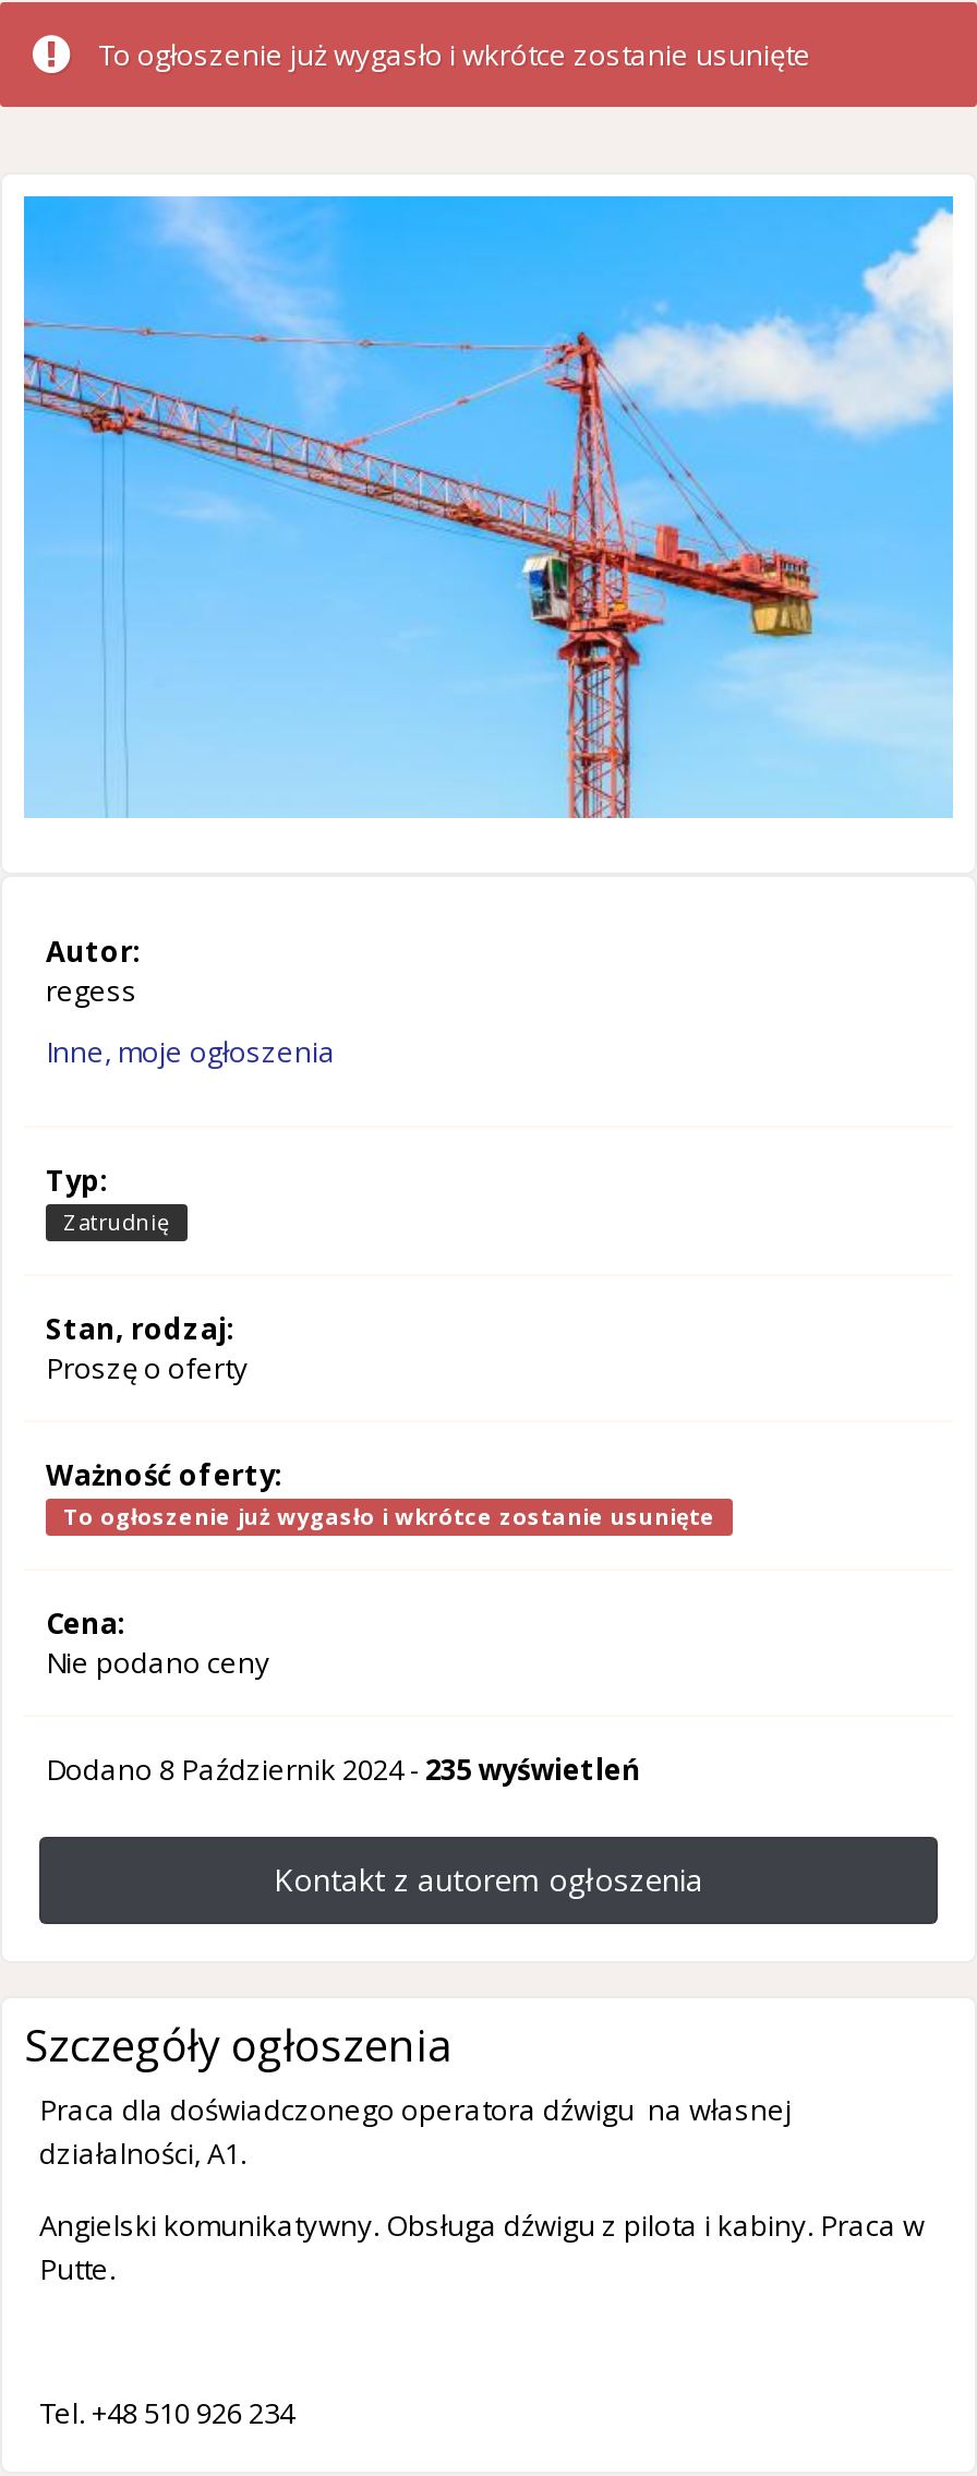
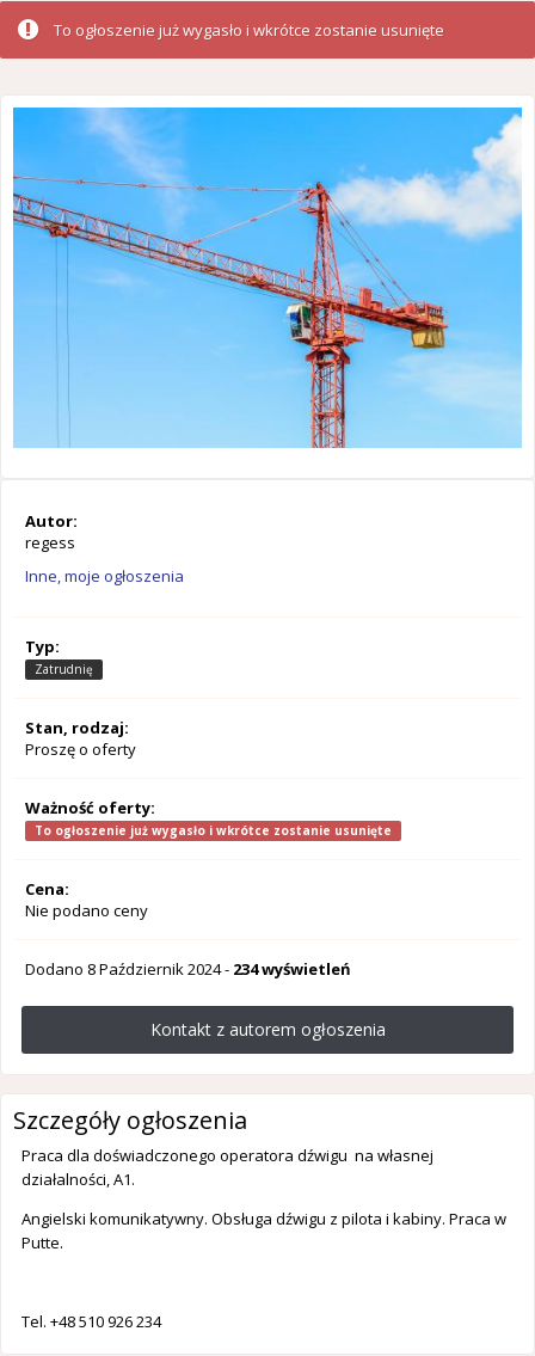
- Dodano 8 Październik 2024- 235 wyświetleń
+ Dodano 8 Październik 2024- 234 wyświetleń
